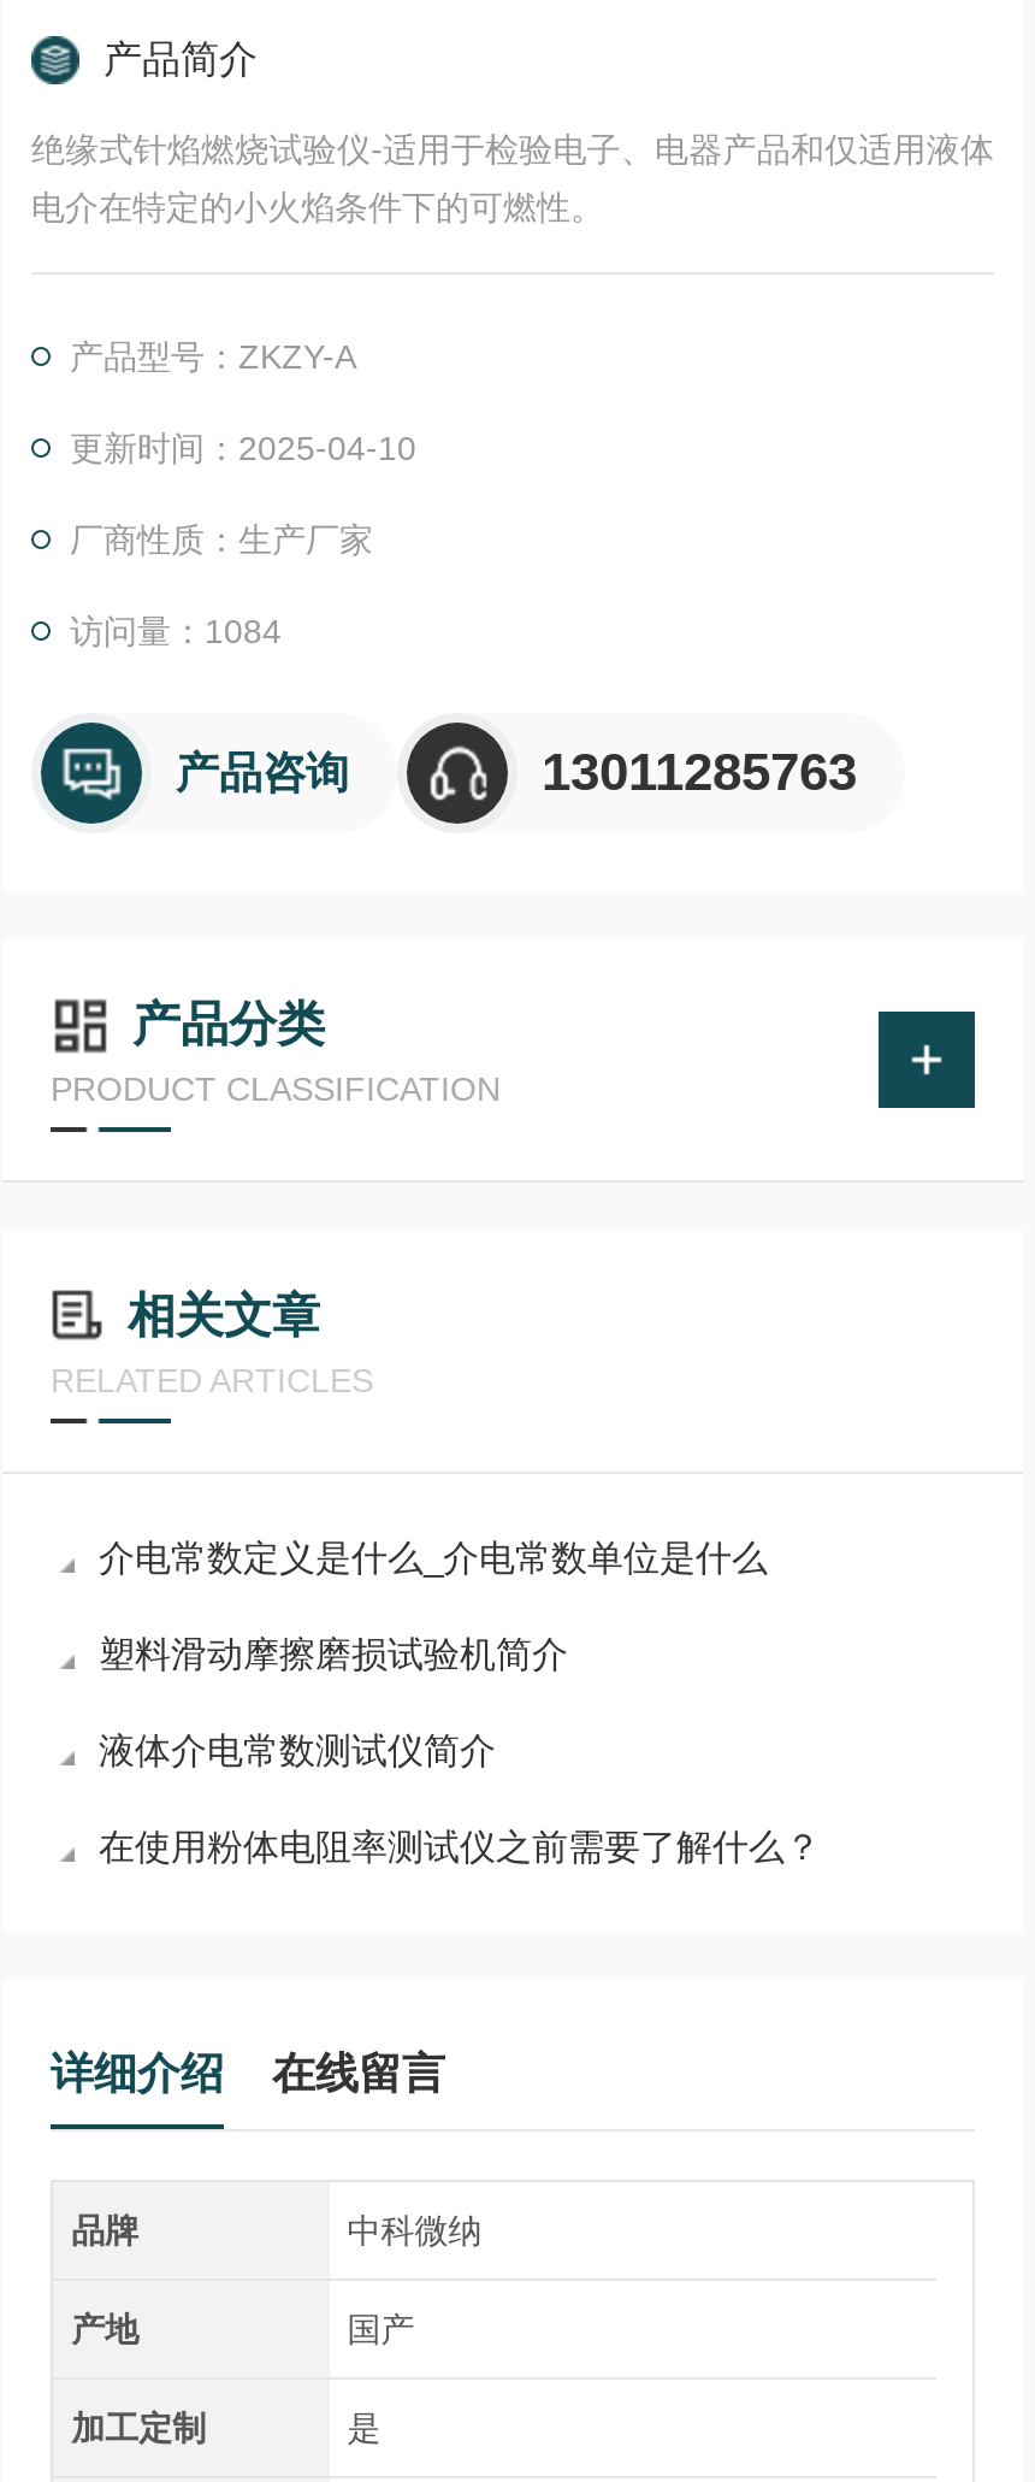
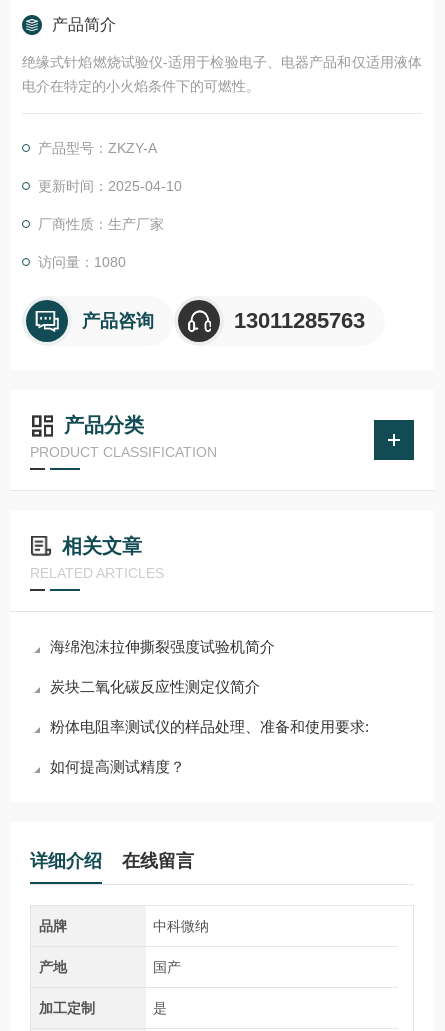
- 访问量：1084
+ 访问量：1080

- 介电常数定义是什么_介电常数单位是什么
+ 海绵泡沫拉伸撕裂强度试验机简介

- 塑料滑动摩擦磨损试验机简介
+ 炭块二氧化碳反应性测定仪简介

- 液体介电常数测试仪简介
+ 粉体电阻率测试仪的样品处理、准备和使用要求:

- 在使用粉体电阻率测试仪之前需要了解什么？
+ 如何提高测试精度？
